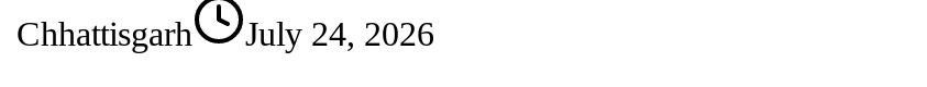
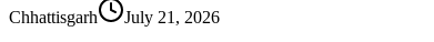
- Chhattisgarh July 24, 2026
+ Chhattisgarh July 21, 2026
